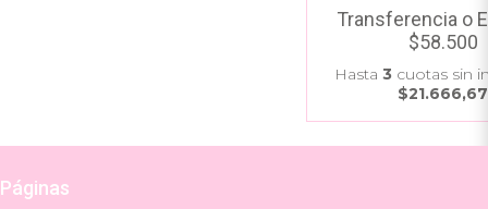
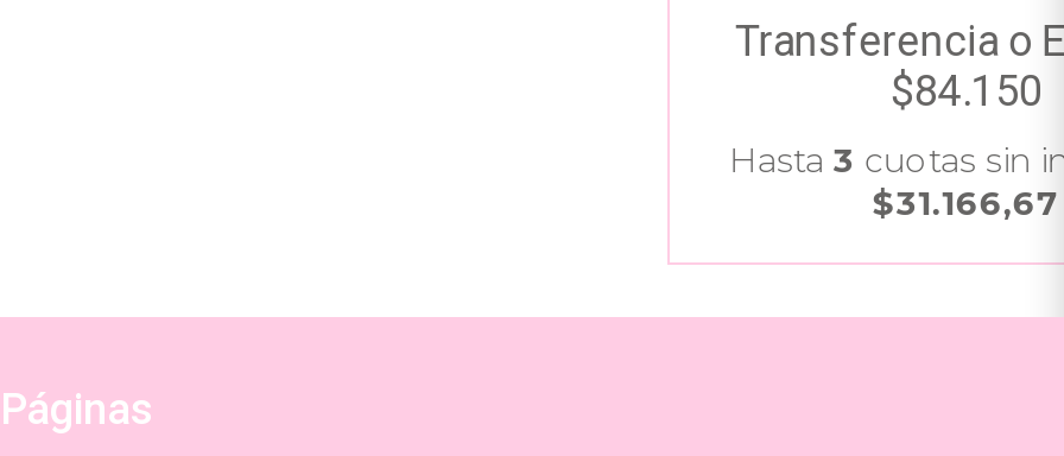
- $58.500
+ $84.150

- $21.666,67
+ $31.166,67
